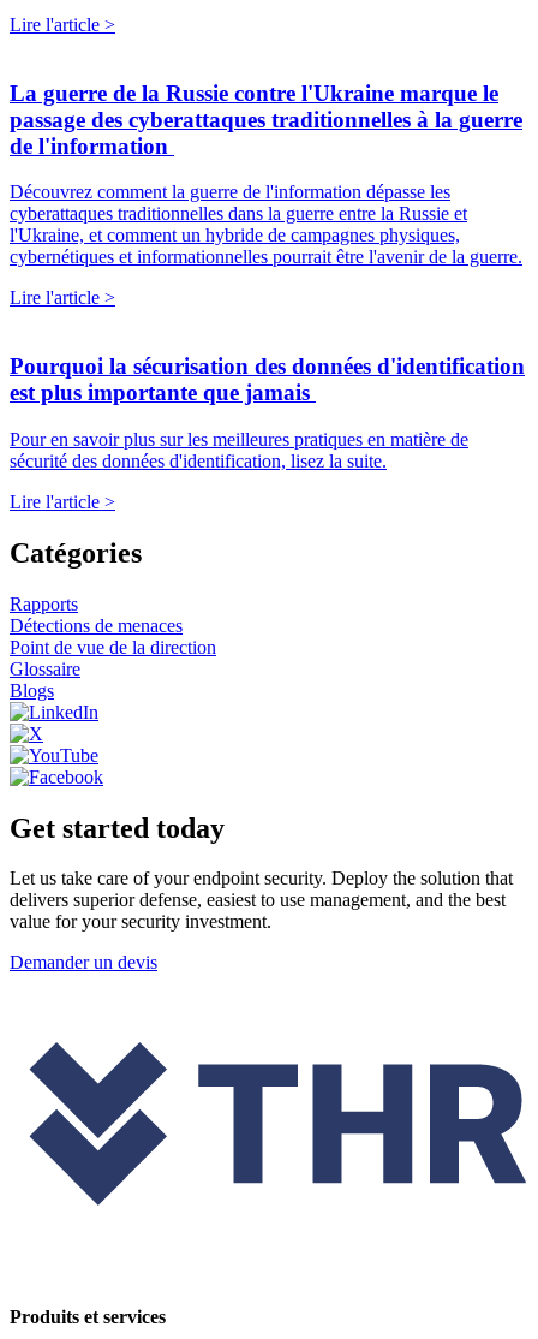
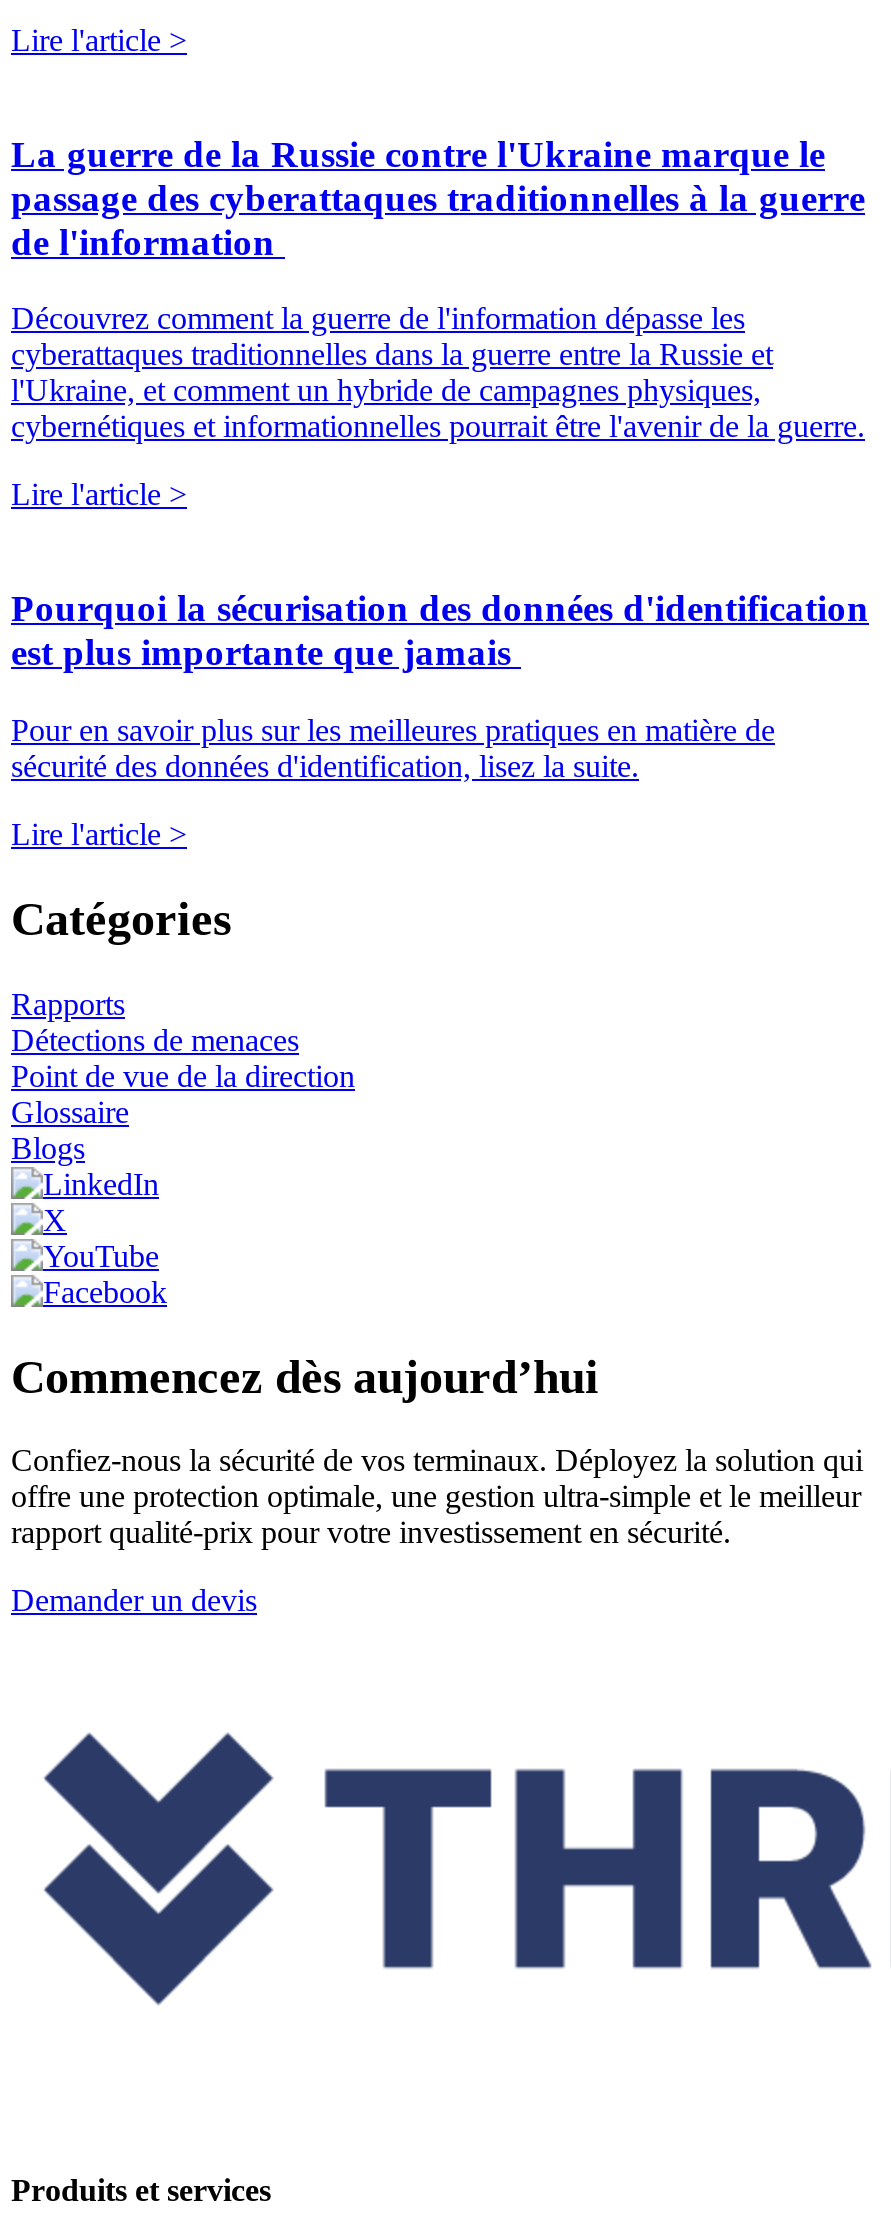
- Get started today
+ Commencez dès aujourd’hui

- Let us take care of your endpoint security. Deploy the solution that
- delivers superior defense, easiest to use management, and the best
- value for your security investment.
+ Confiez-nous la sécurité de vos terminaux. Déployez la solution qui
+ offre une protection optimale, une gestion ultra-simple et le meilleur
+ rapport qualité-prix pour votre investissement en sécurité.
